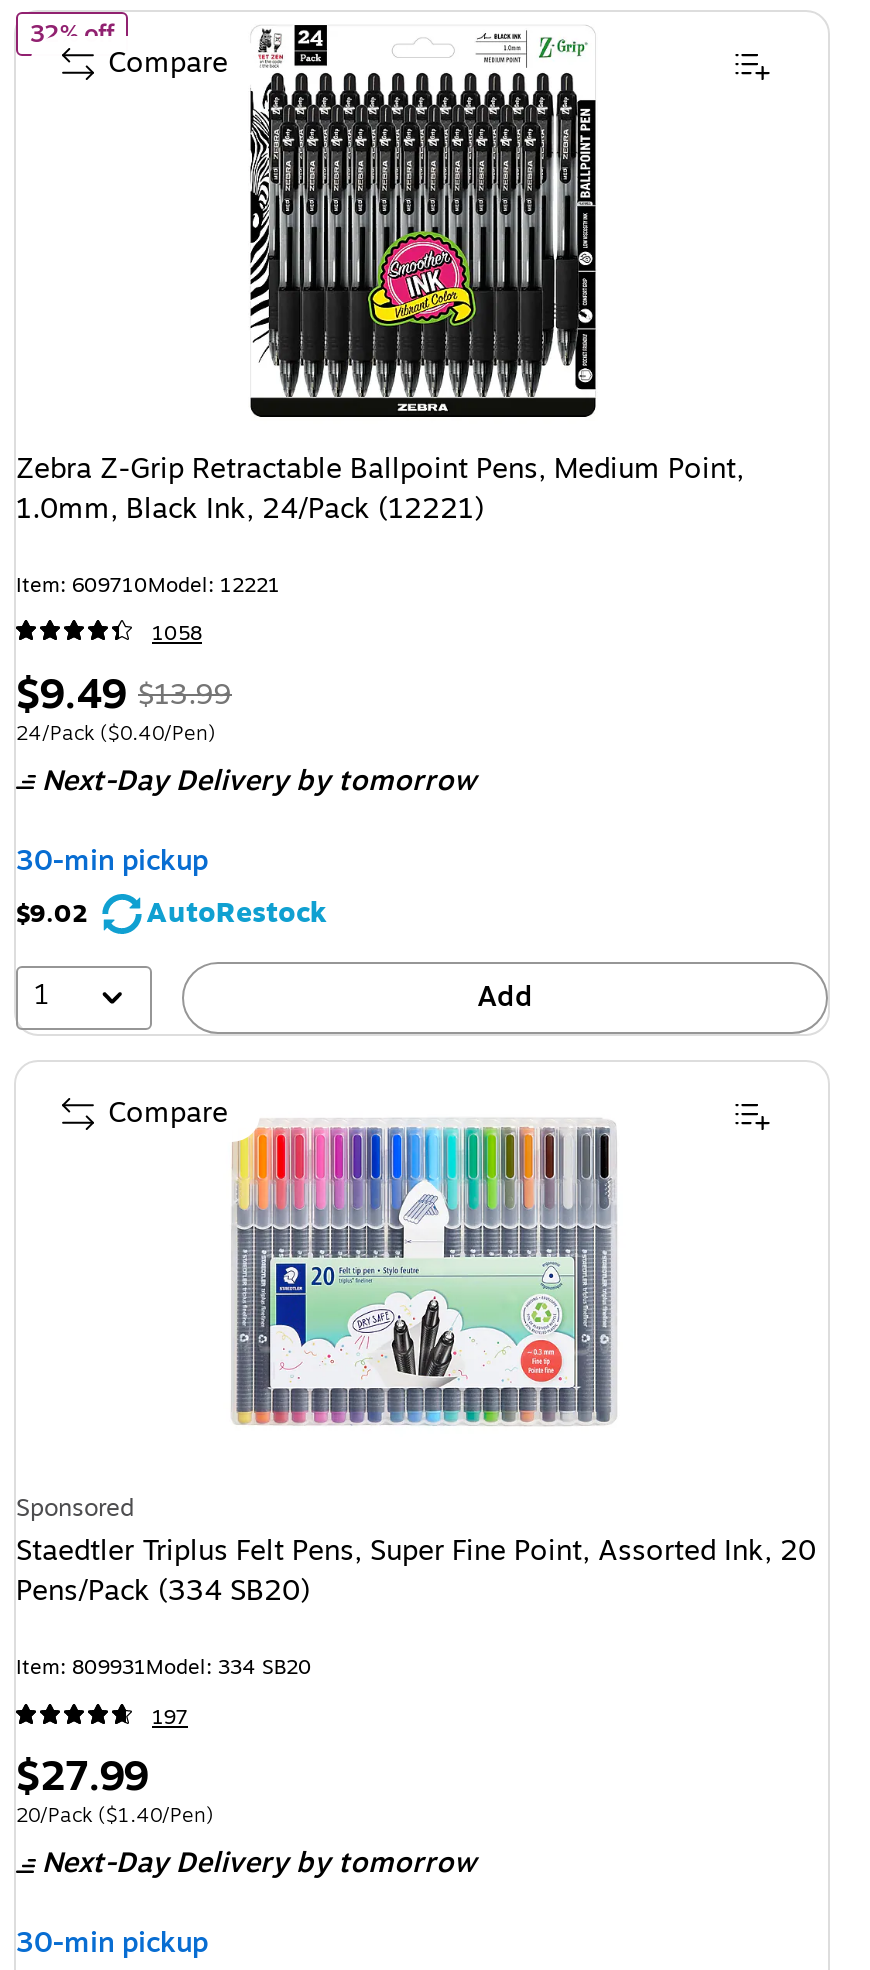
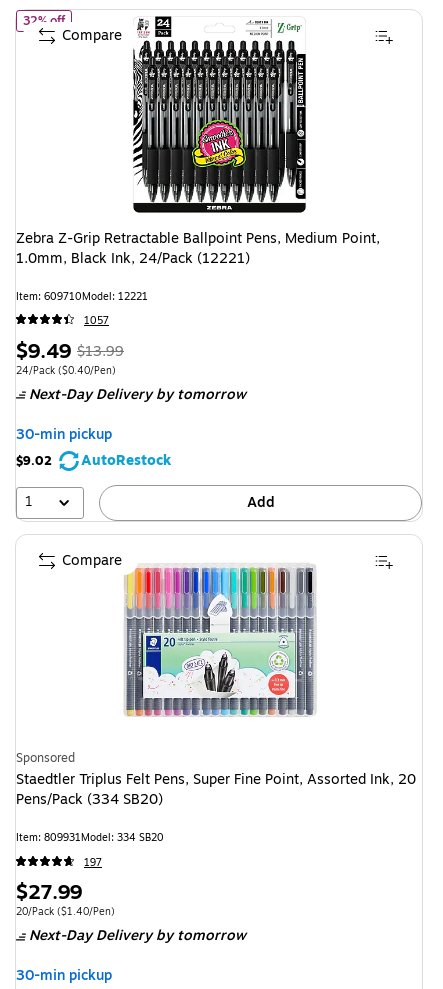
- 1058
+ 1057
